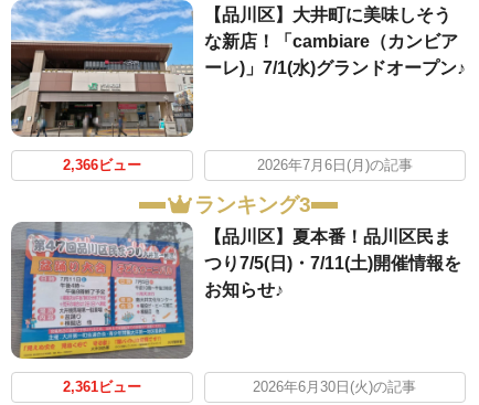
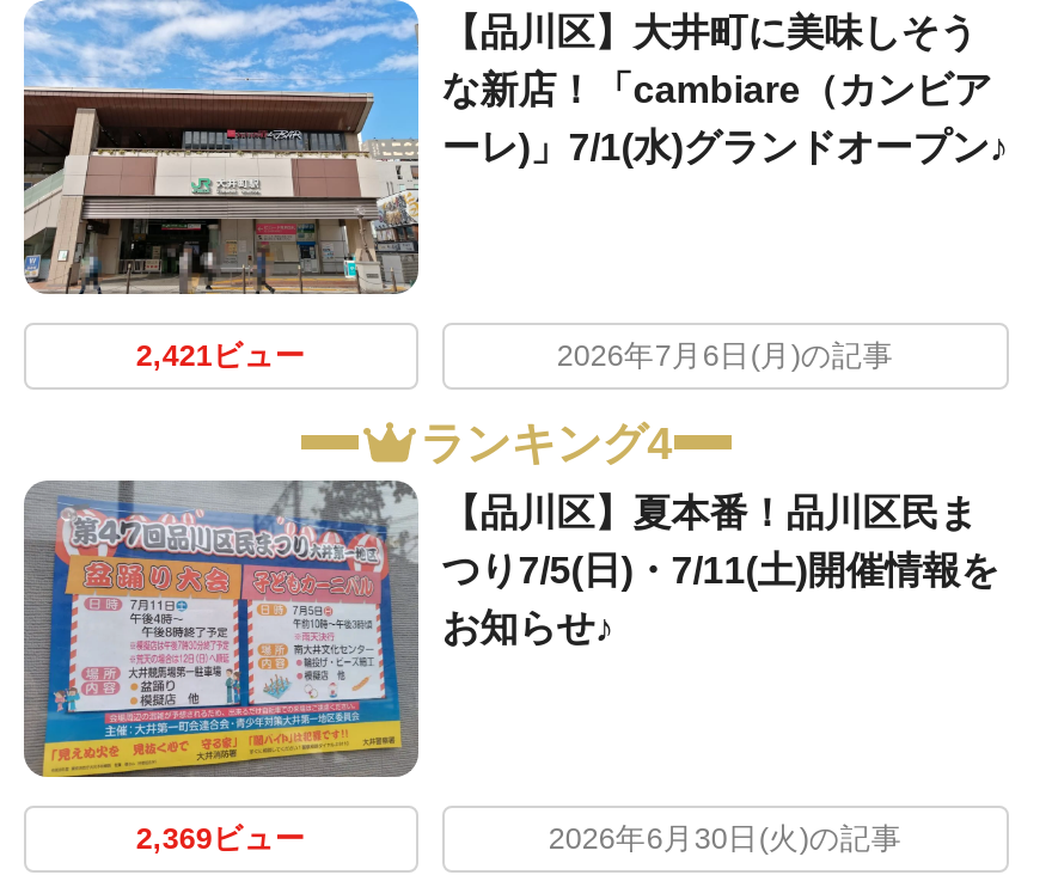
- 2,366ビュー
+ 2,421ビュー

- ランキング3
+ ランキング4

- 2,361ビュー
+ 2,369ビュー
